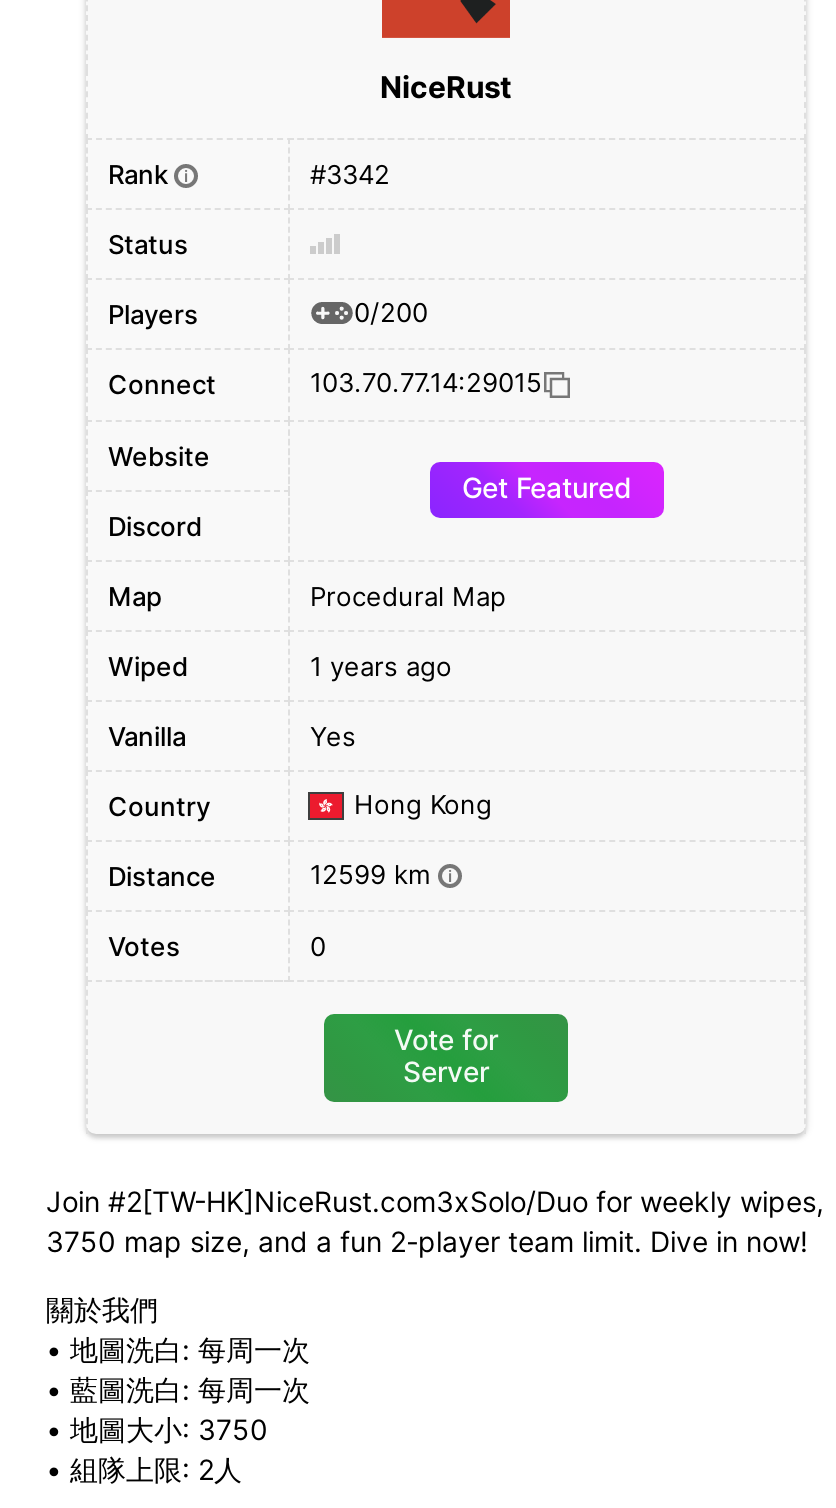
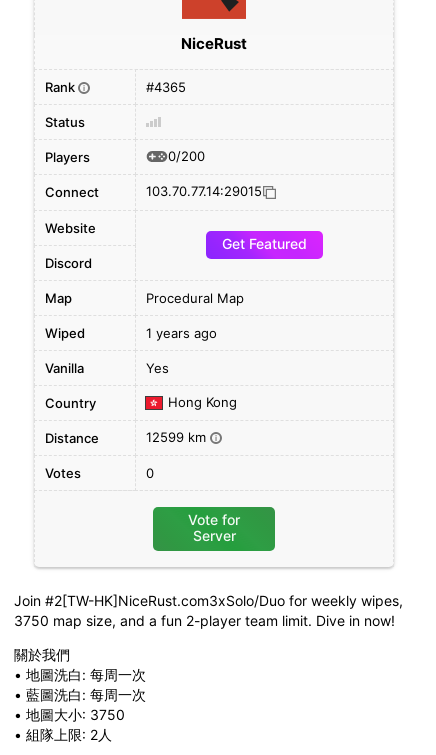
- #3342
+ #4365
